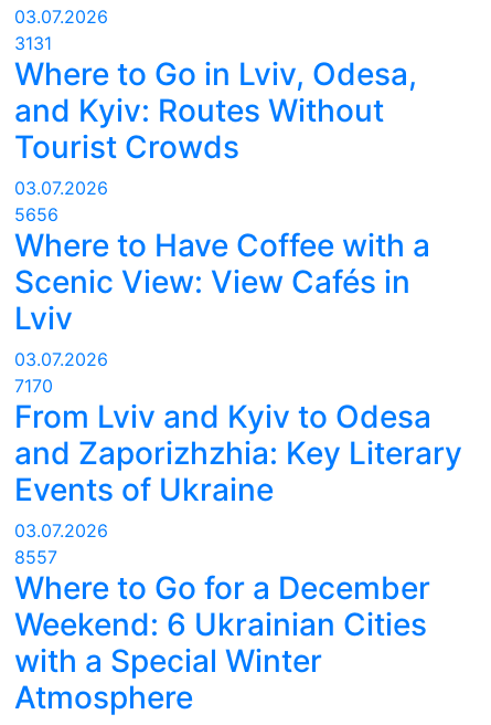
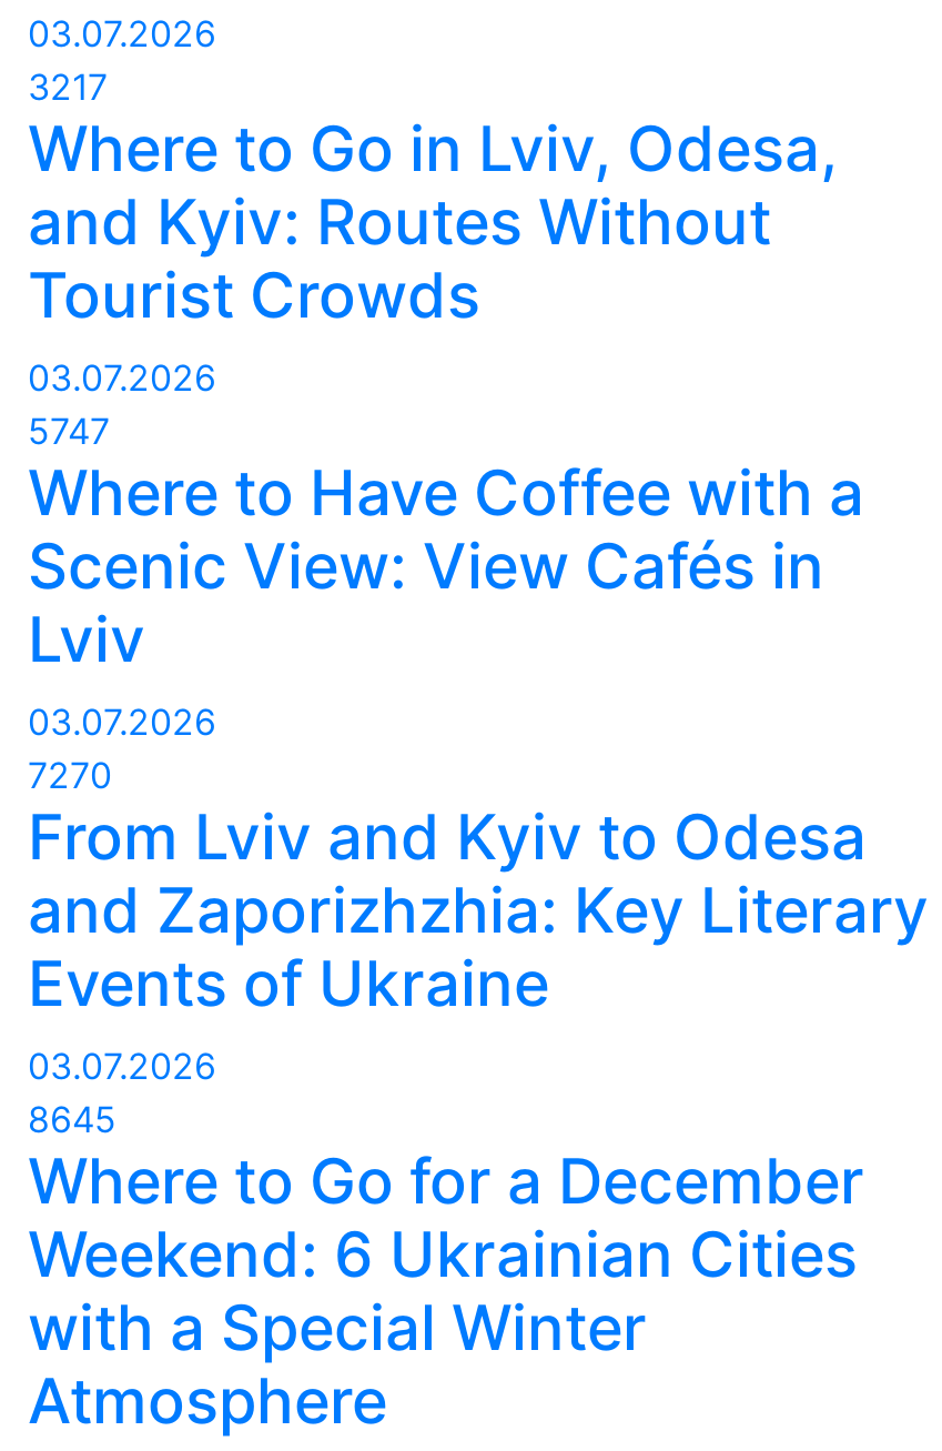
- 3131
+ 3217

- 5656
+ 5747

- 7170
+ 7270

- 8557
+ 8645
